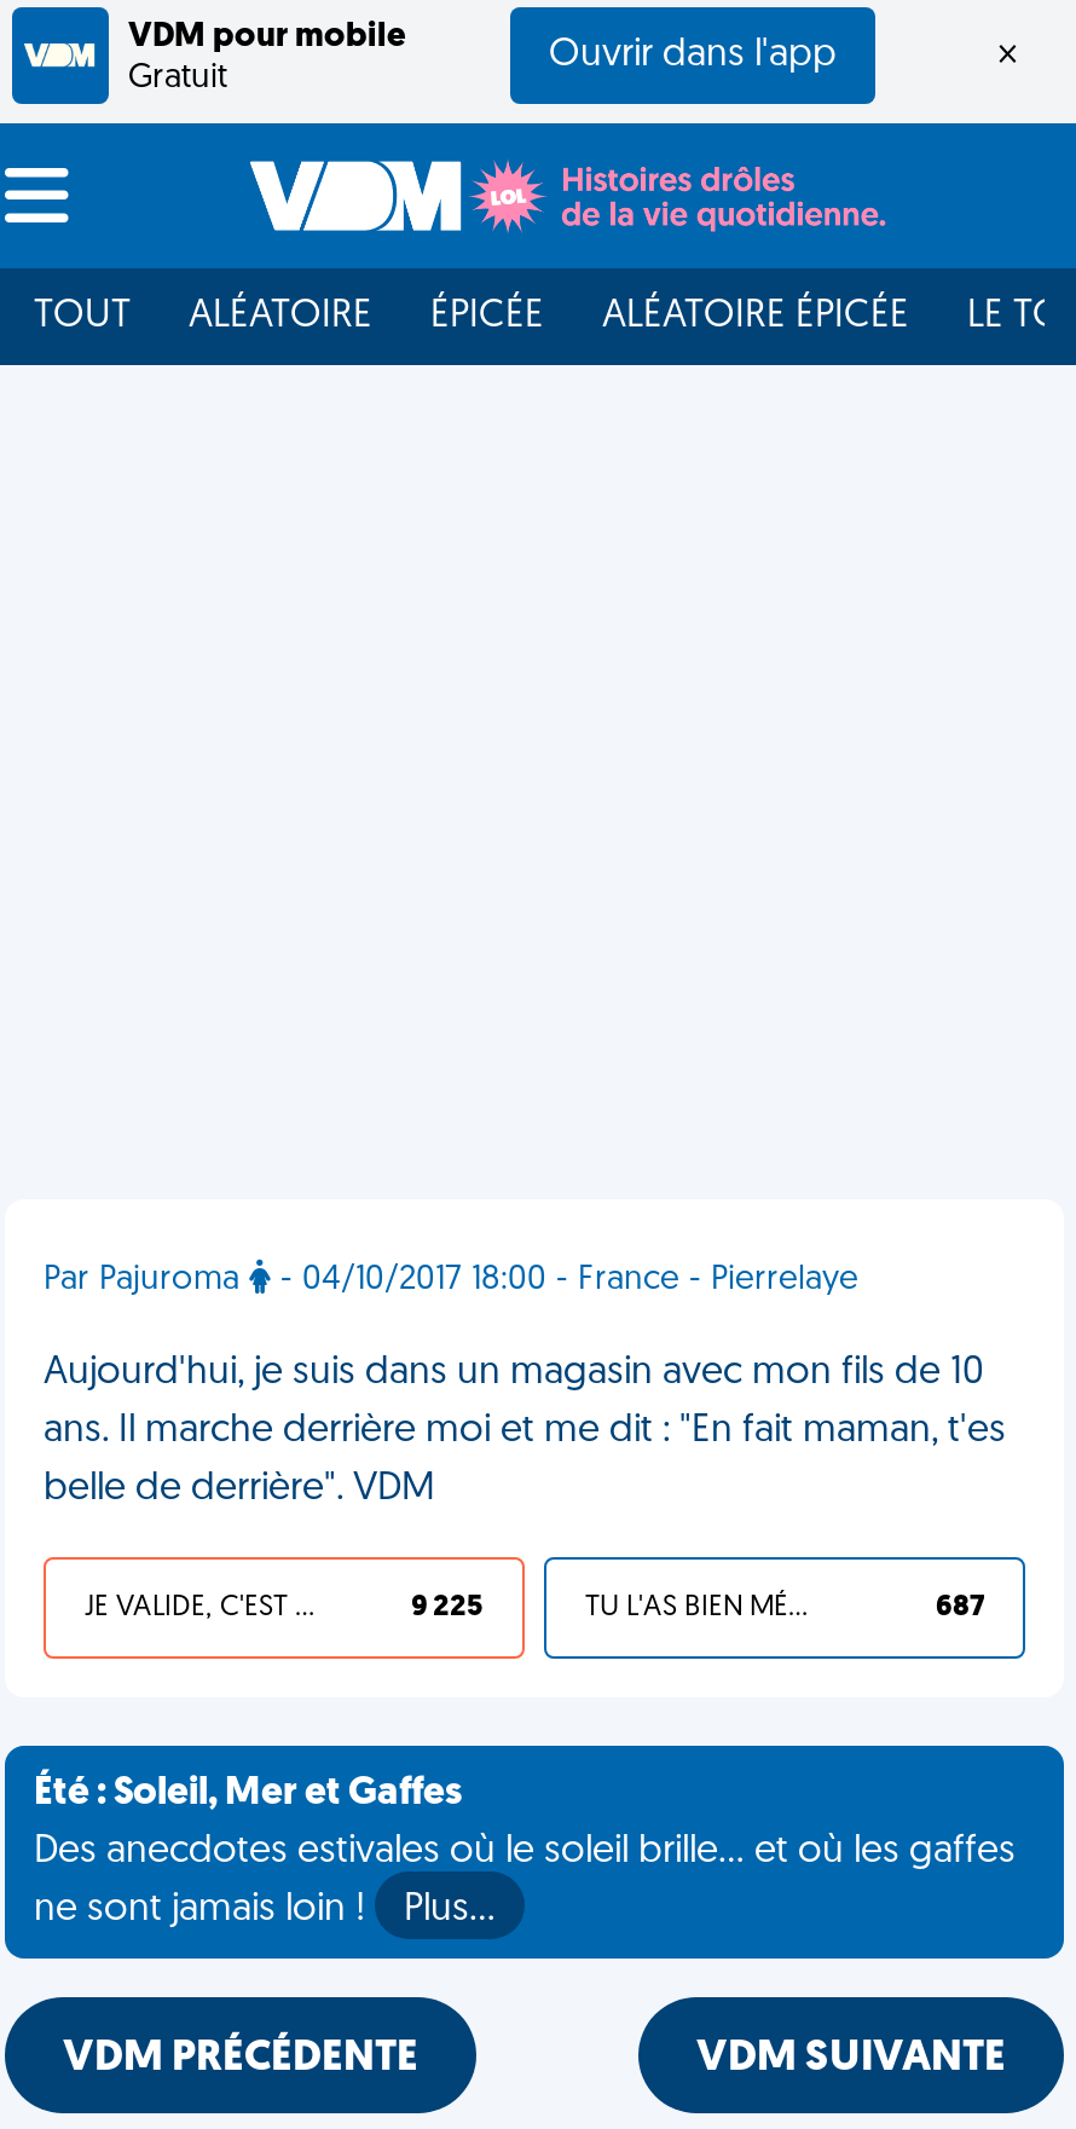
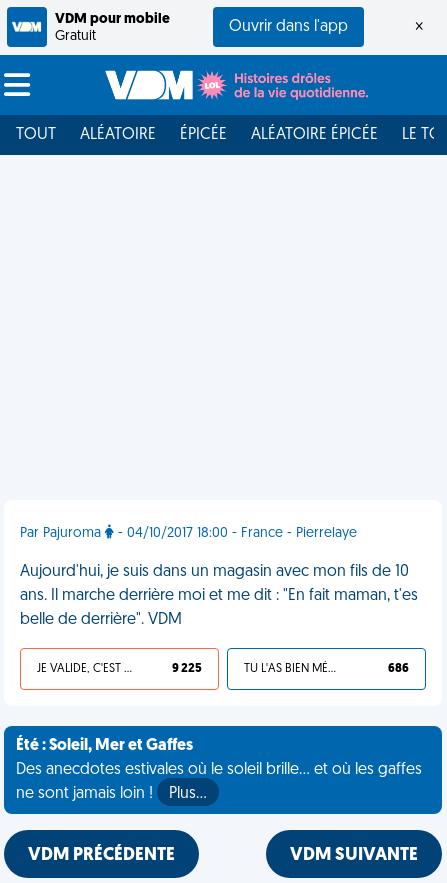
- 687
+ 686
